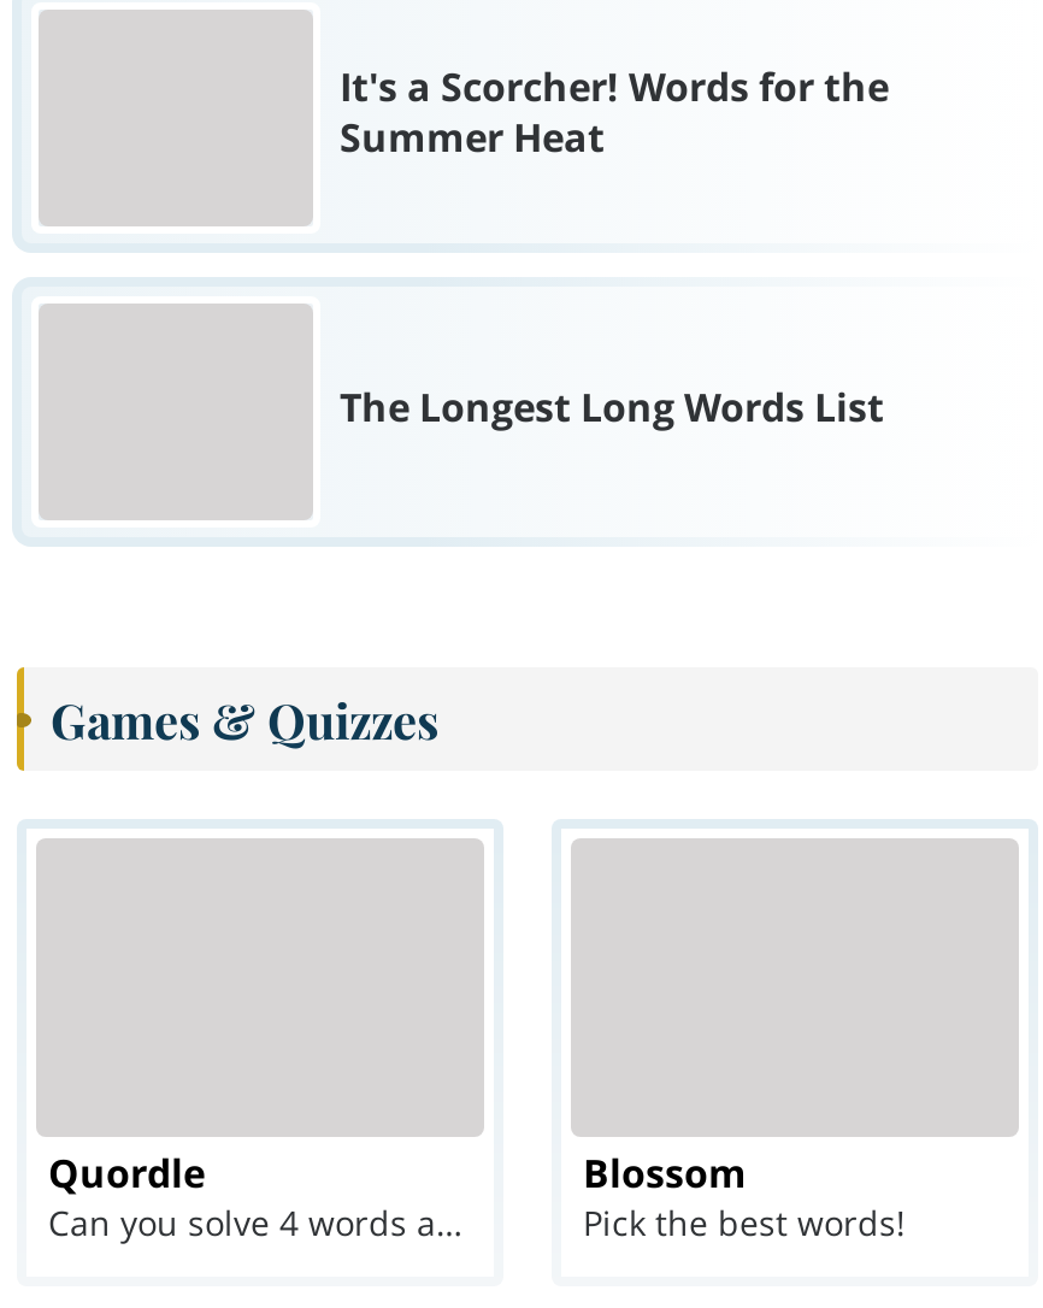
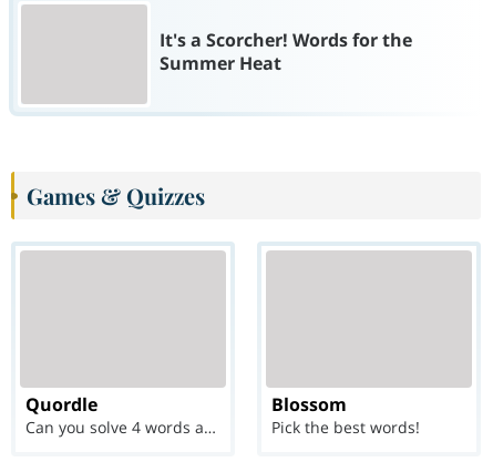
- The Longest Long Words List
